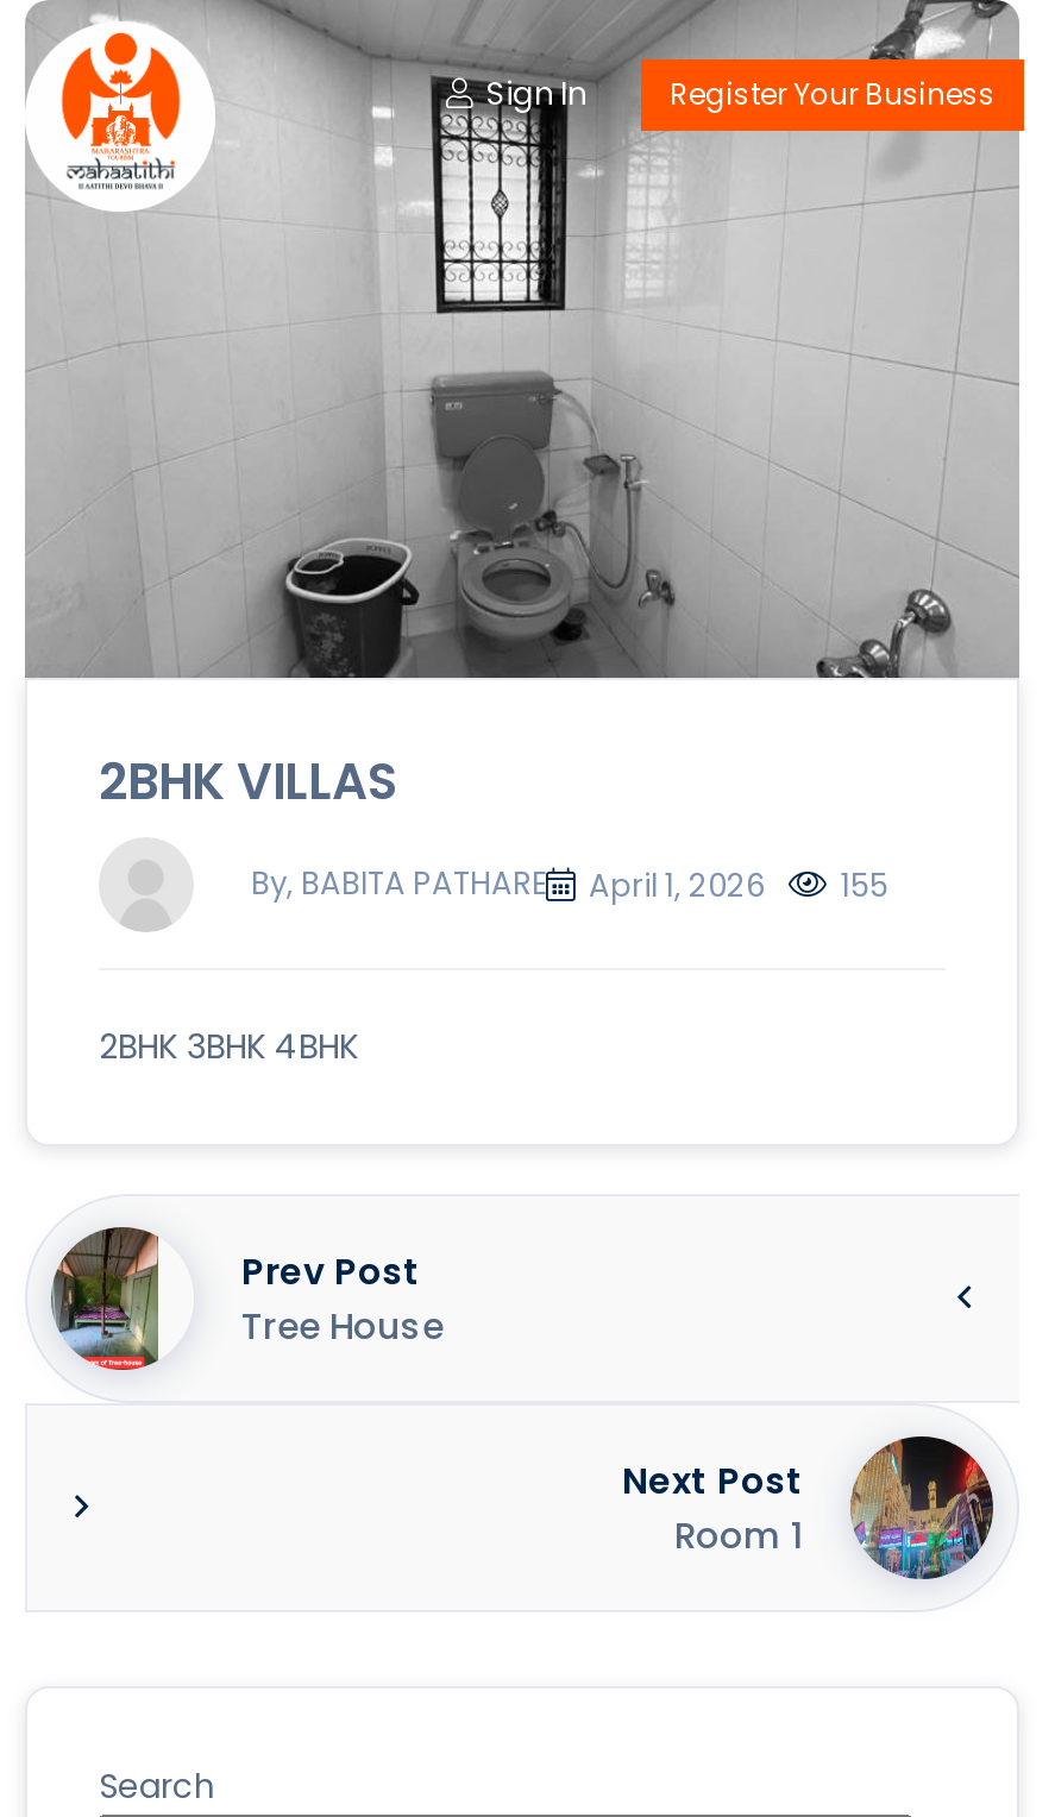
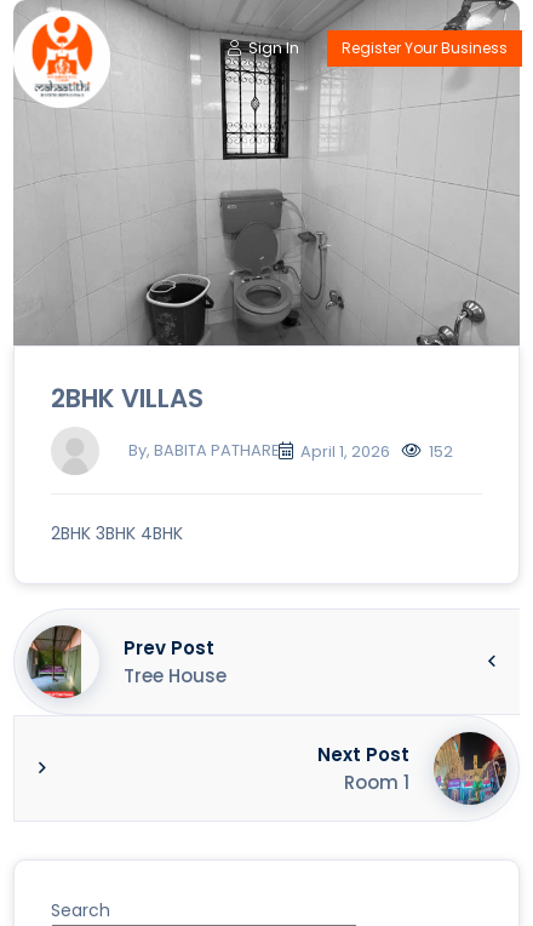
- By, BABITA PATHARE April 1, 2026 155
+ By, BABITA PATHARE April 1, 2026 152
